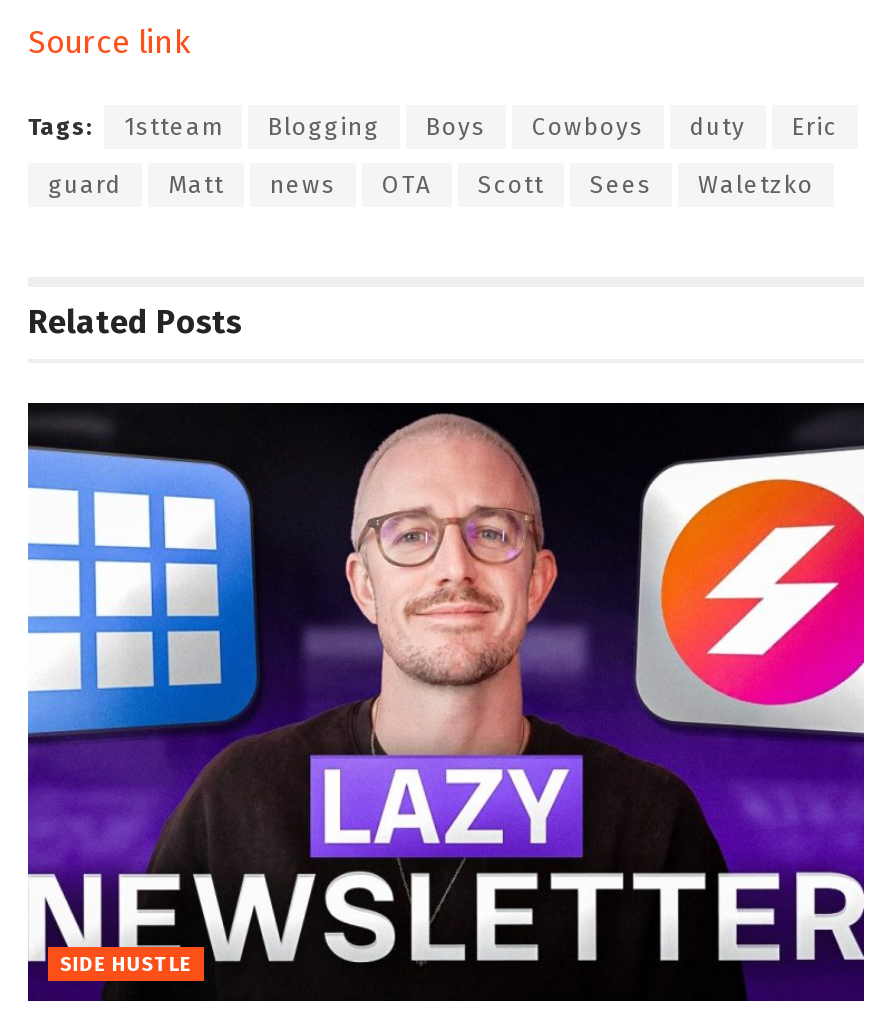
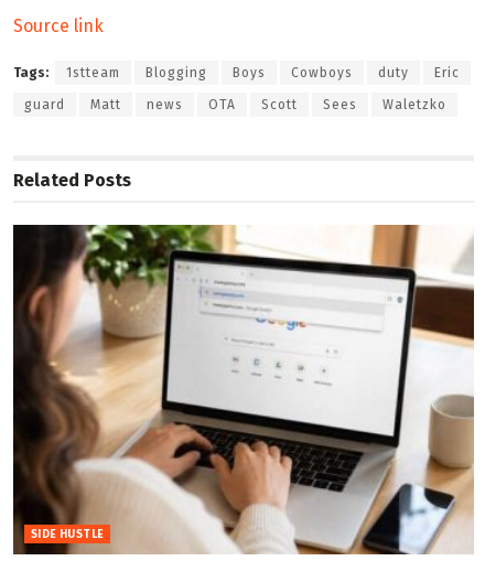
- [image]
+ [image]
